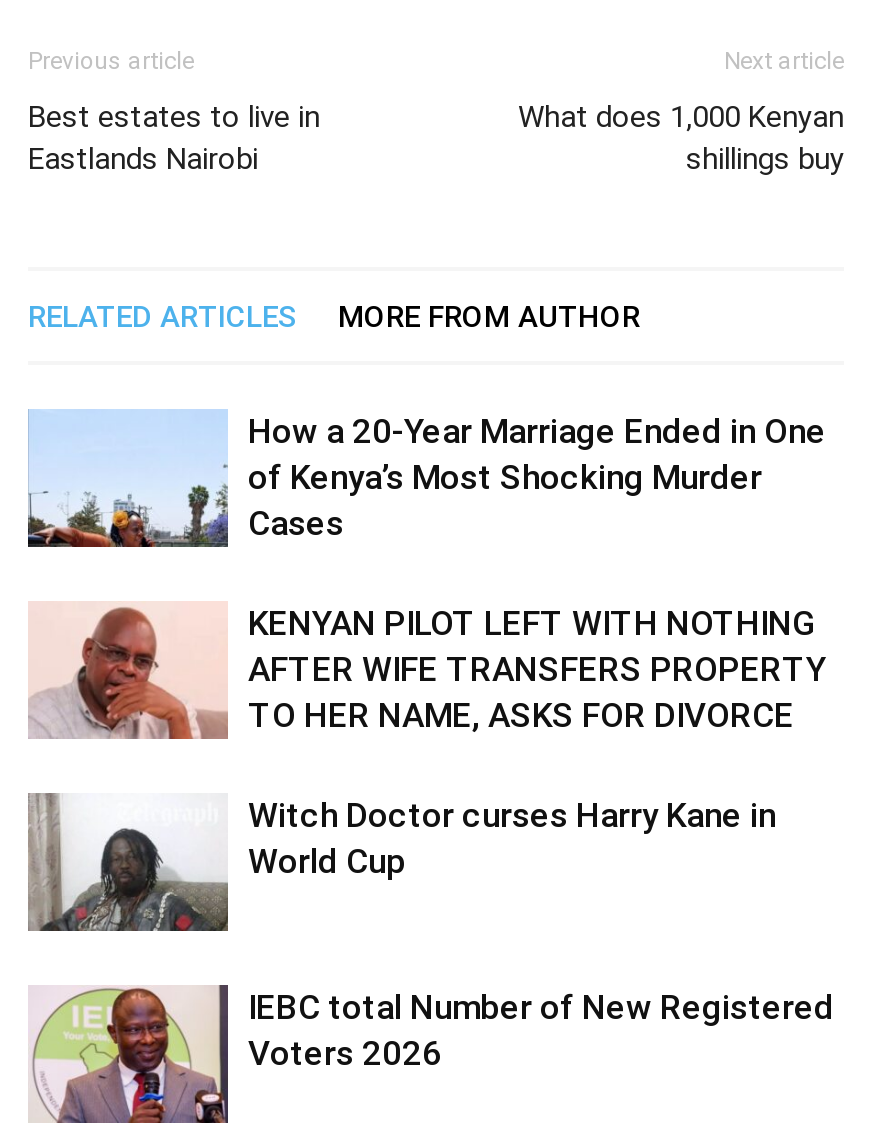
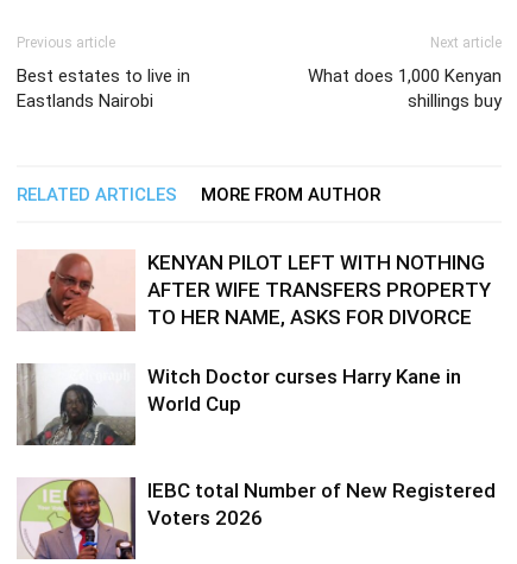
- [image]
- How a 20-Year Marriage Ended in One
- of Kenya’s Most Shocking Murder
- Cases
